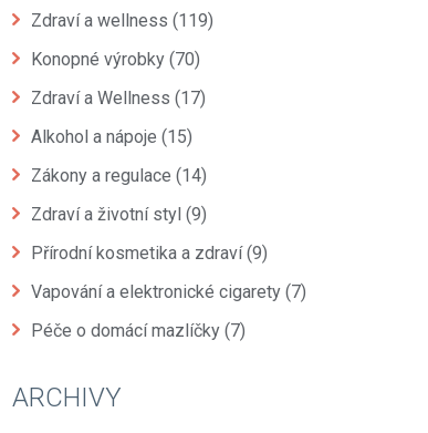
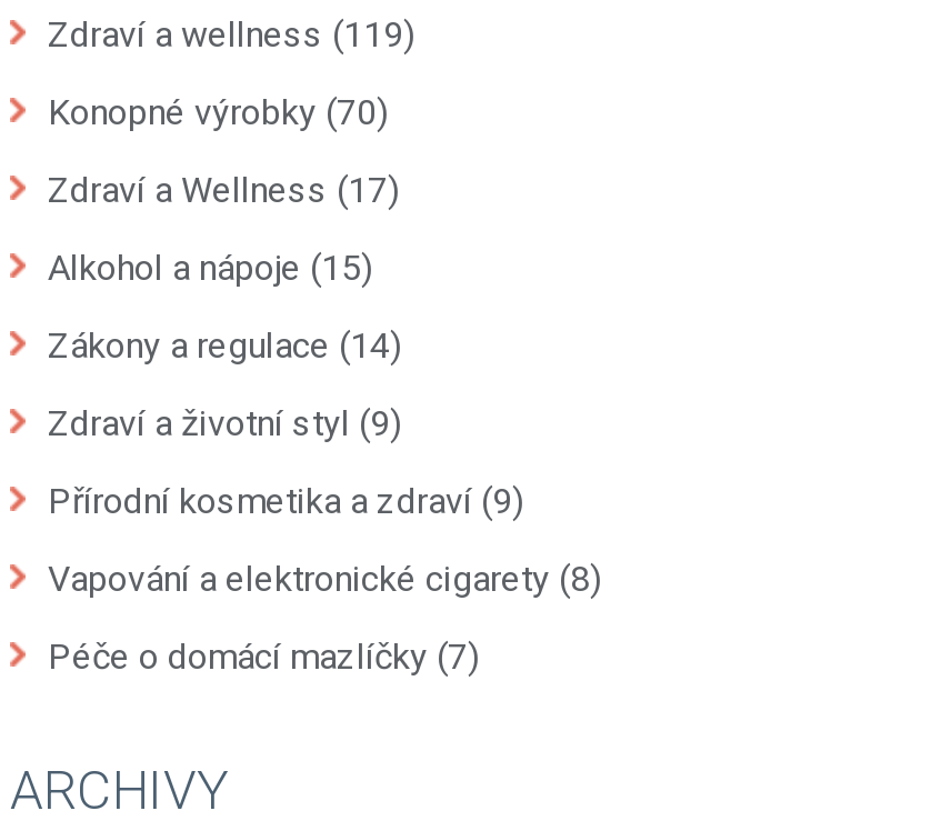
- Vapování a elektronické cigarety (7)
+ Vapování a elektronické cigarety (8)
